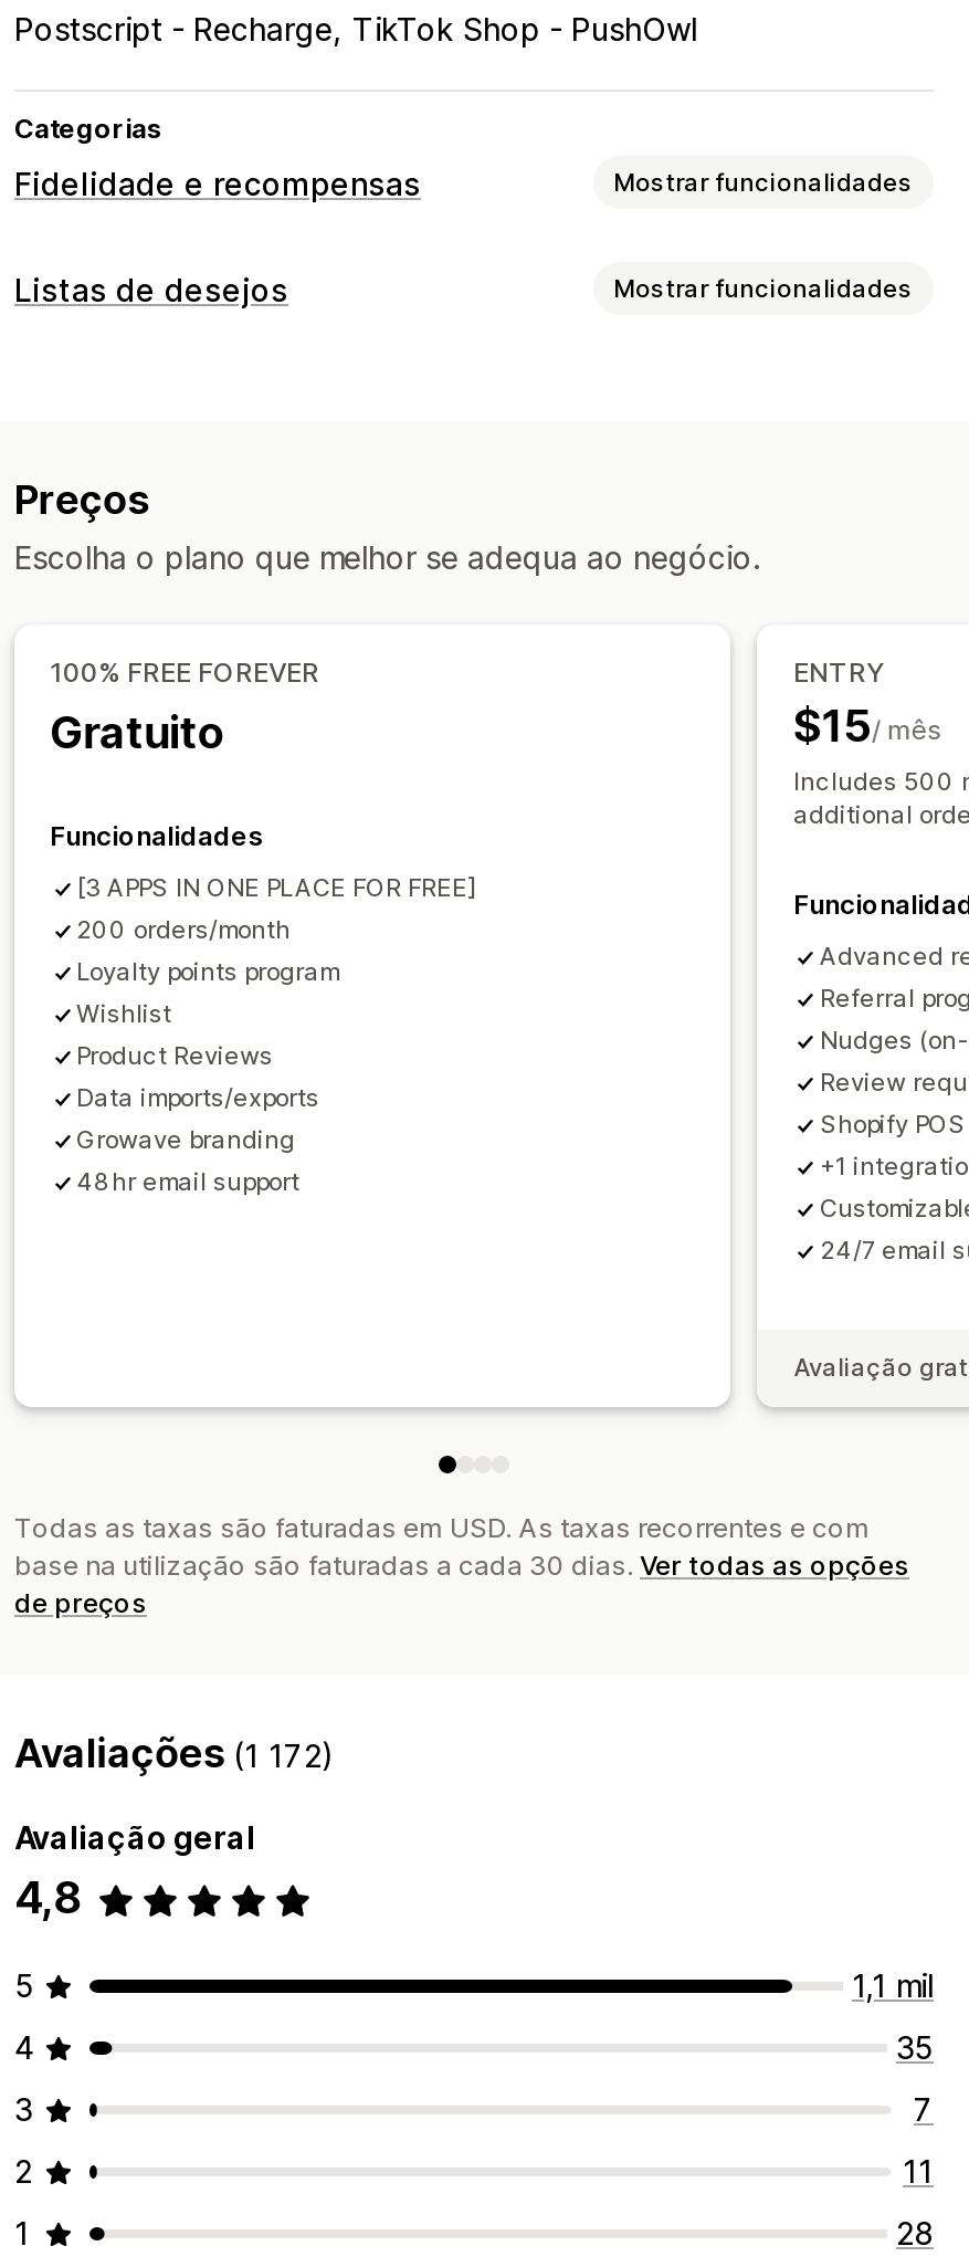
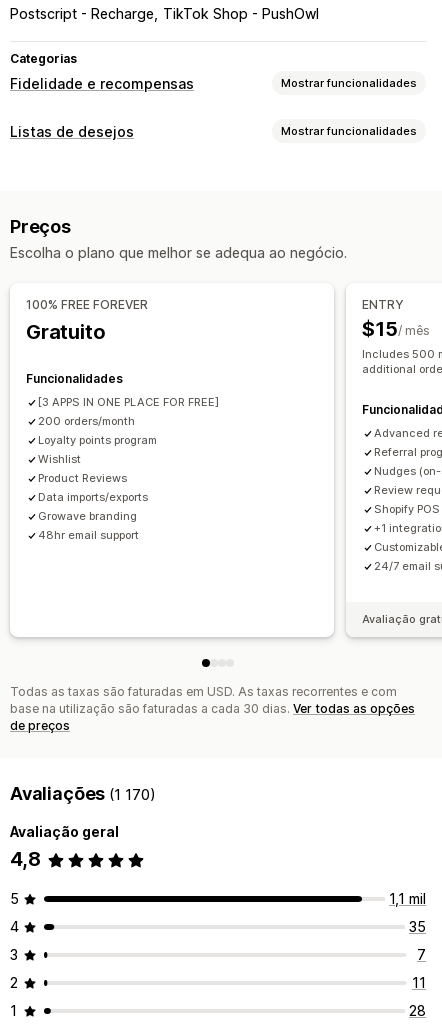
- Avaliações (1 172)
+ Avaliações (1 170)
